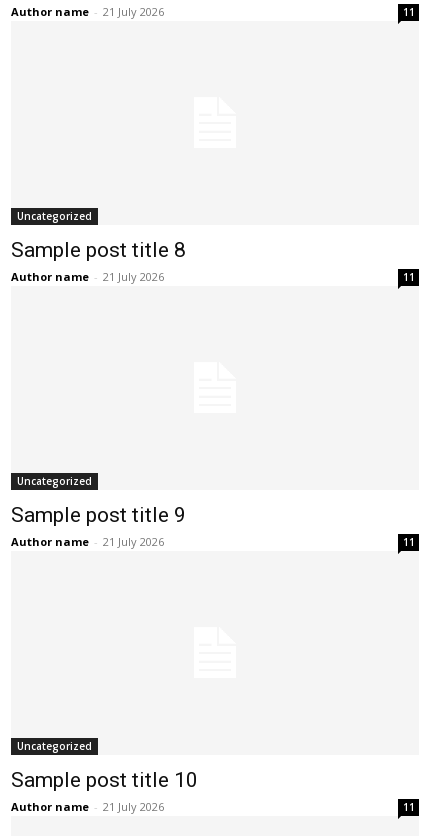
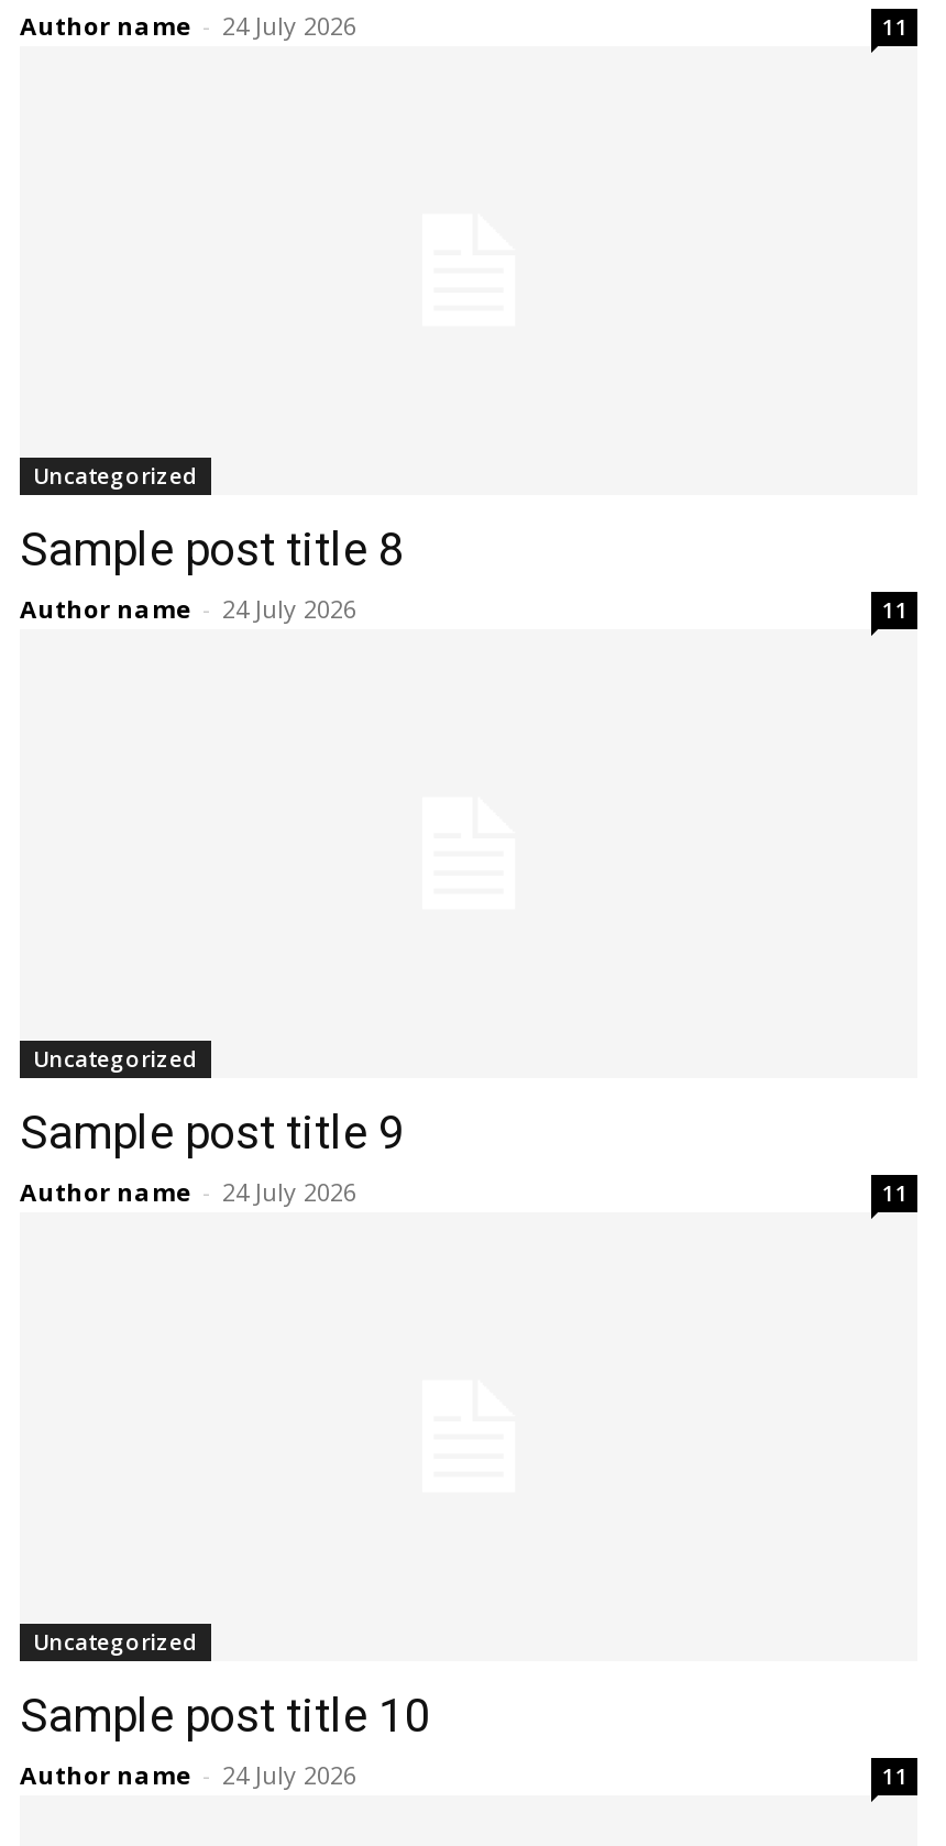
- Author name - 21 July 2026
+ Author name - 24 July 2026

- Author name - 21 July 2026
+ Author name - 24 July 2026

- Author name - 21 July 2026
+ Author name - 24 July 2026

- Author name - 21 July 2026
+ Author name - 24 July 2026
